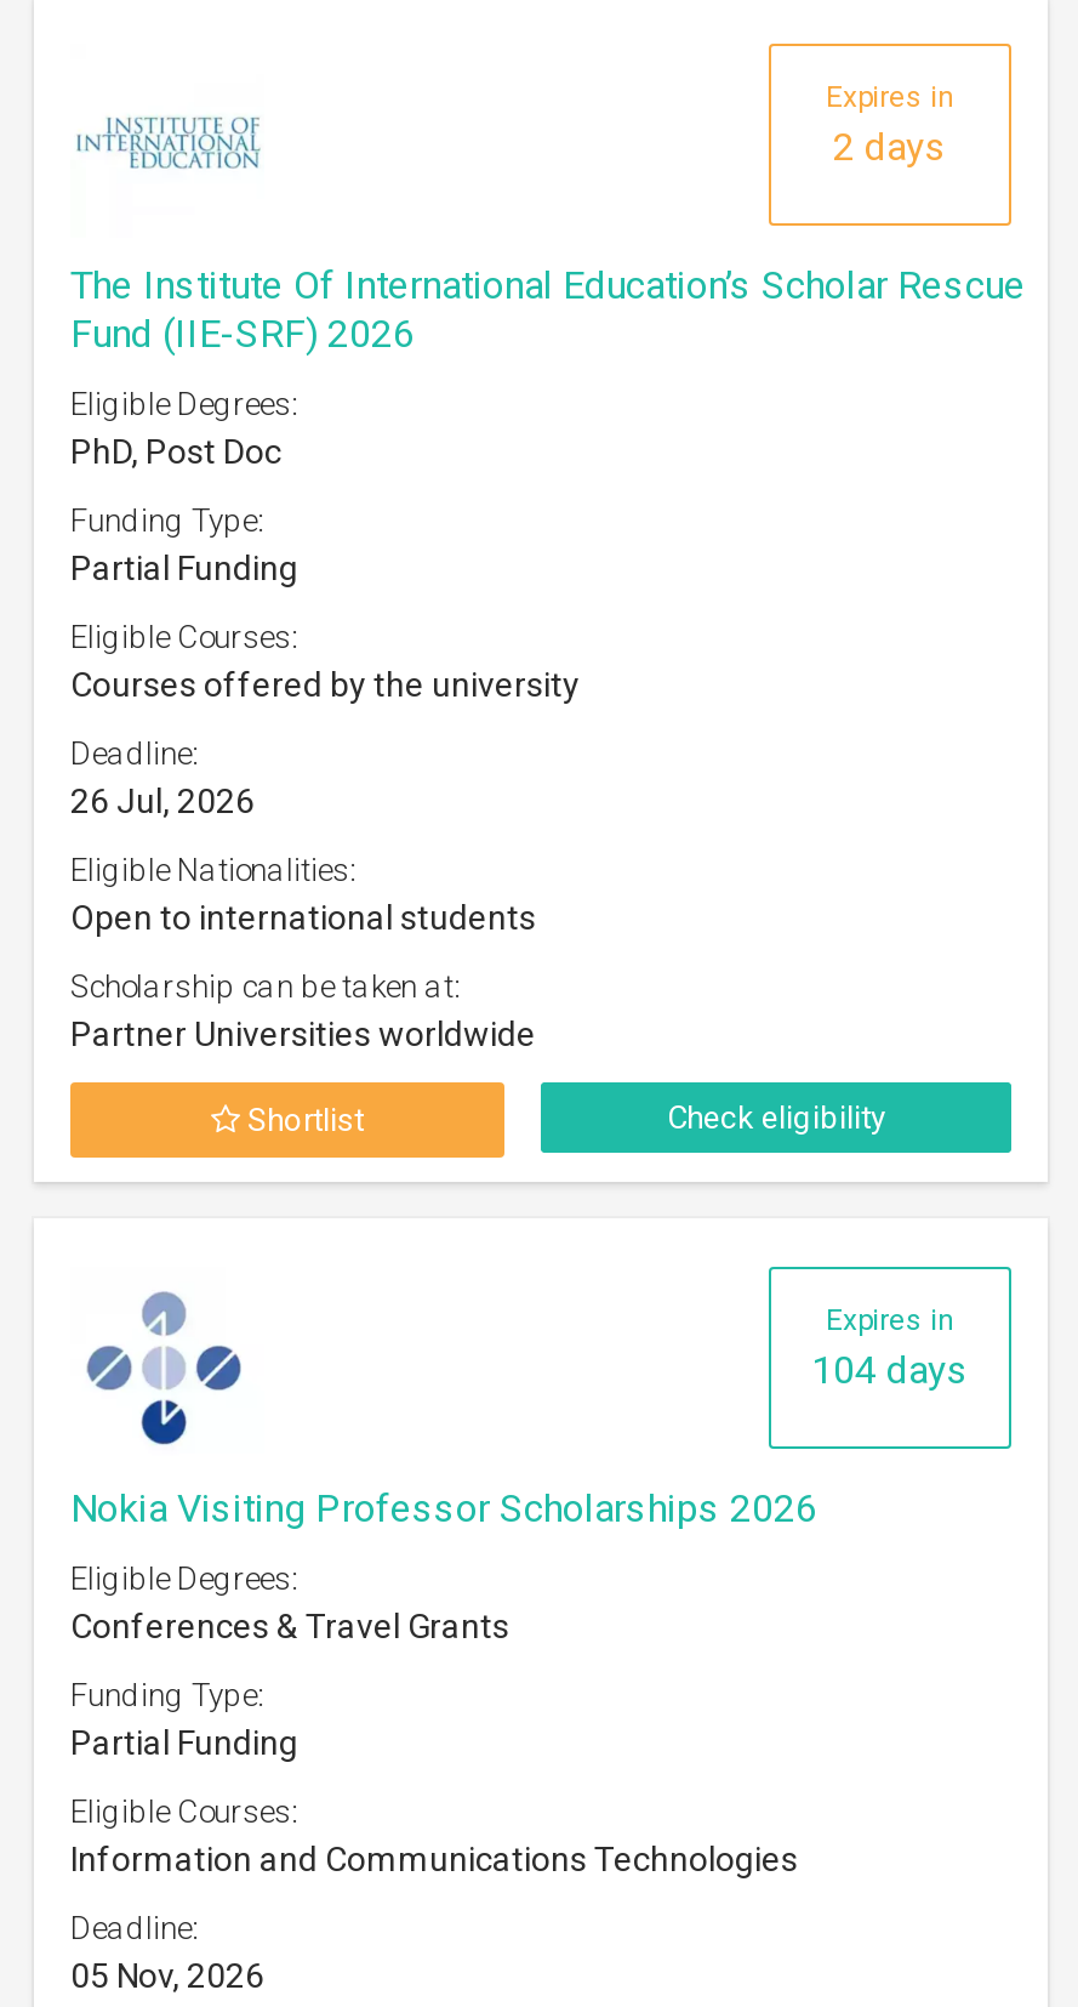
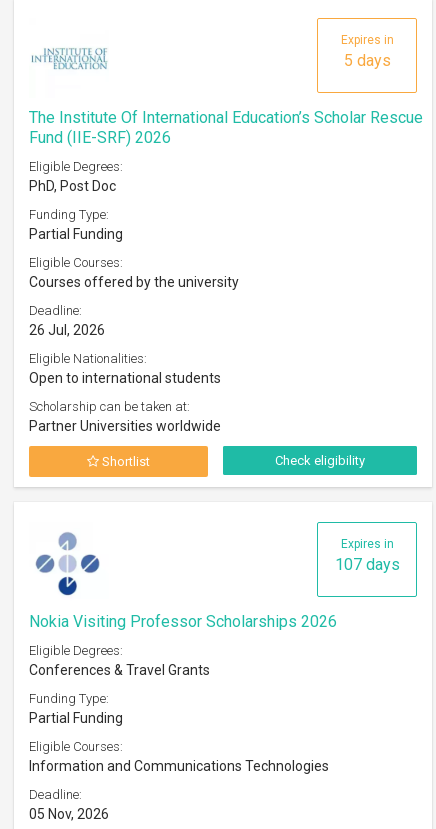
- 2 days
+ 5 days

- 104 days
+ 107 days
